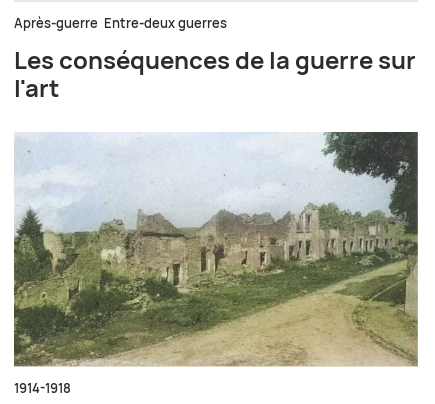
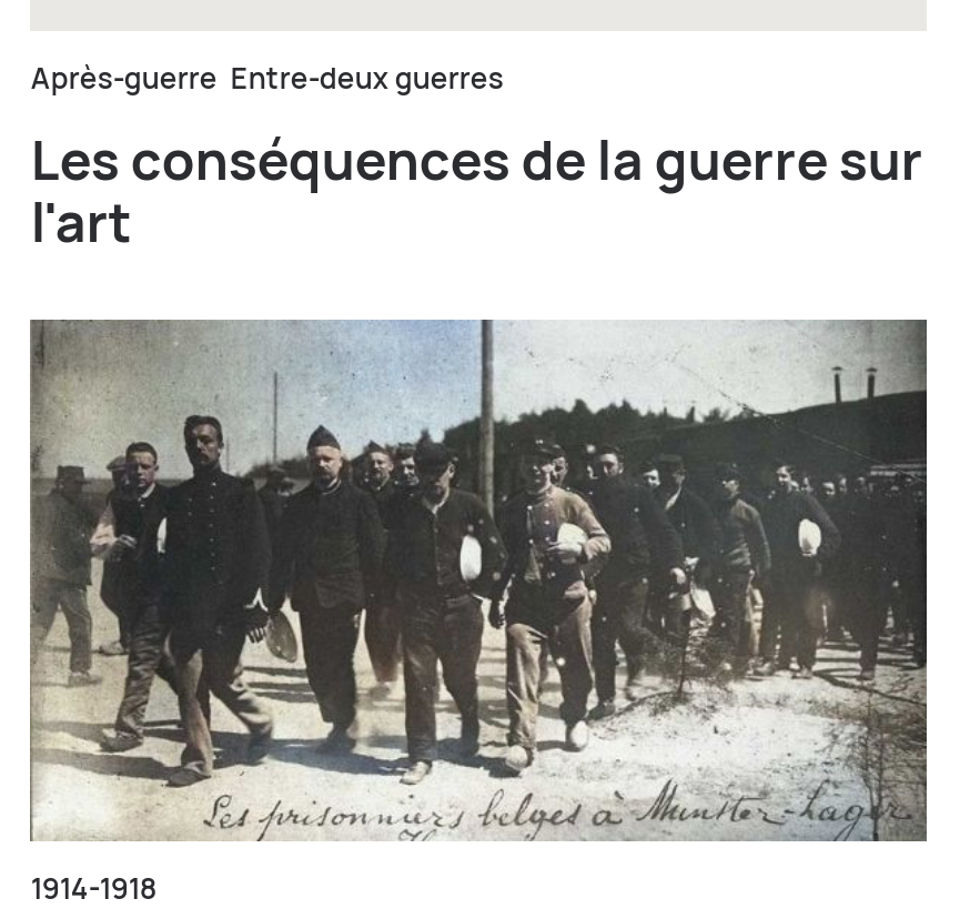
- [image]
+ [image]
